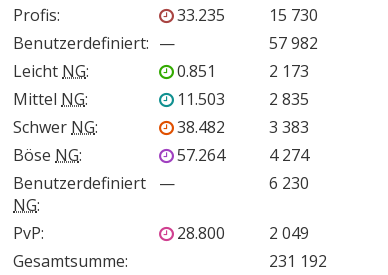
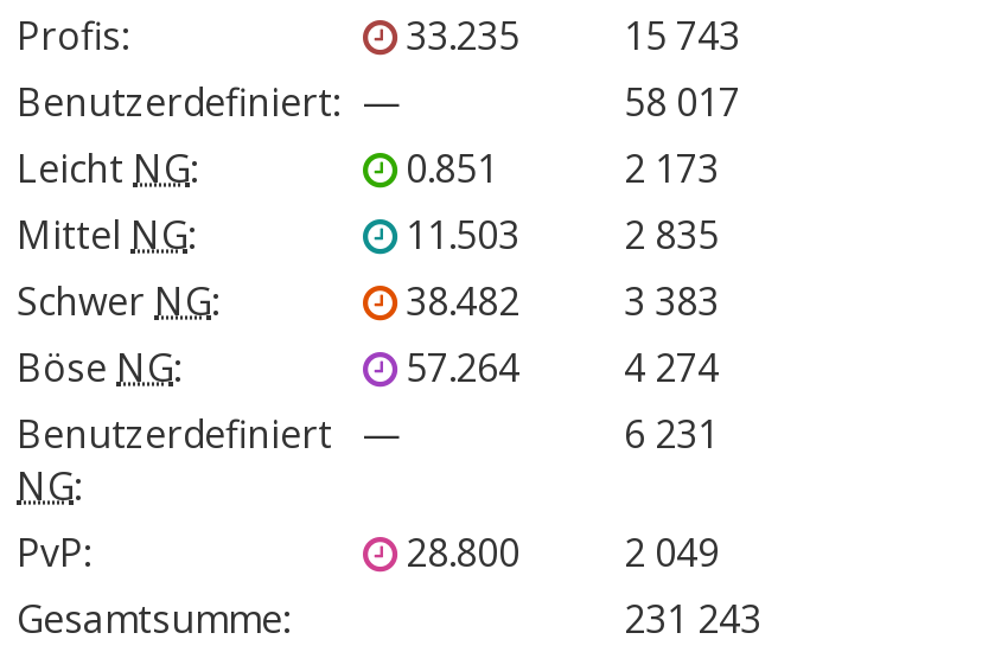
- 33.235 15 730
+ 33.235 15 743

- 57 982
+ 58 017

- 6 230
+ 6 231

- 231 192
+ 231 243
